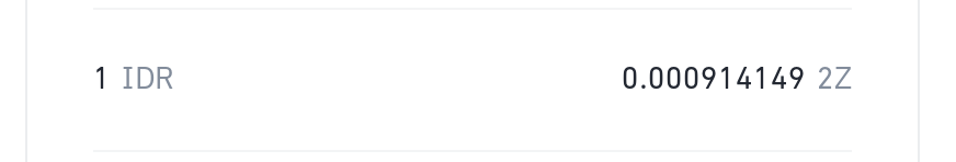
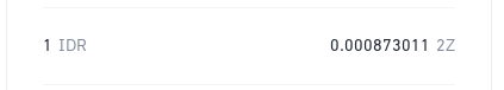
- 0.000914149 2Z
+ 0.000873011 2Z
